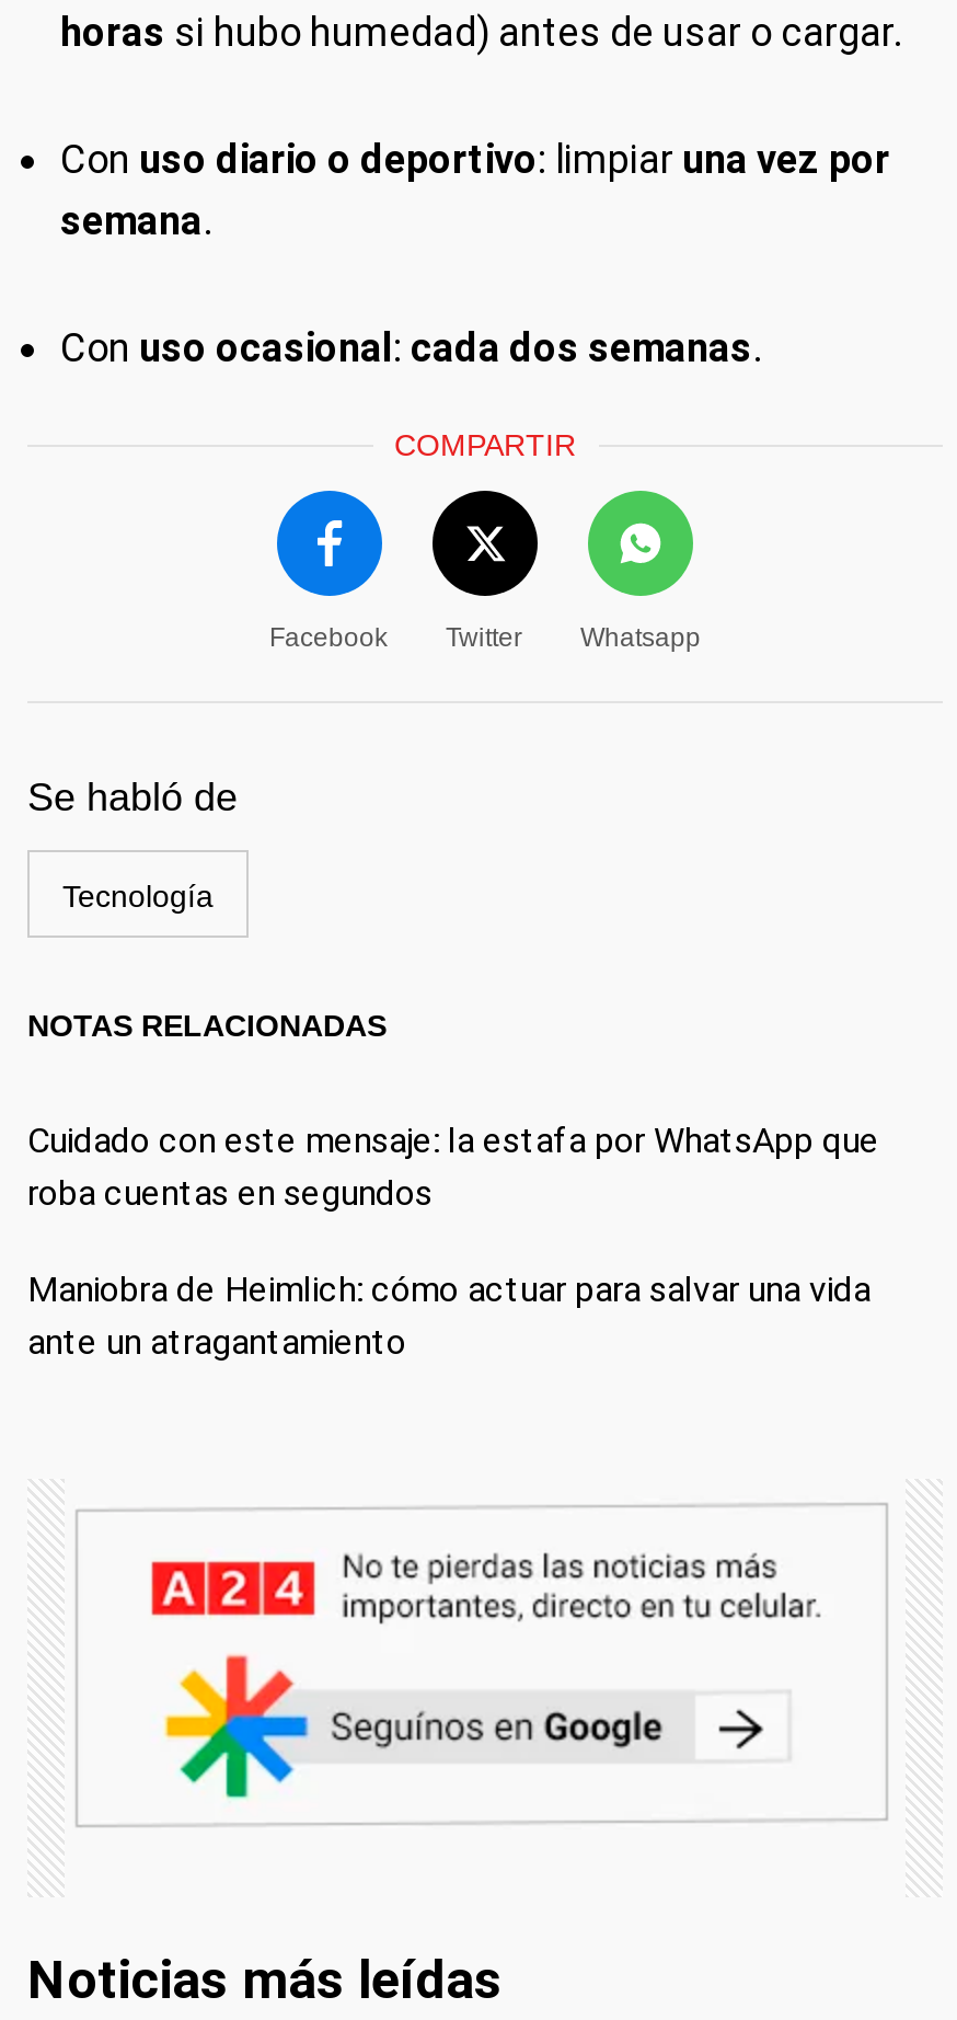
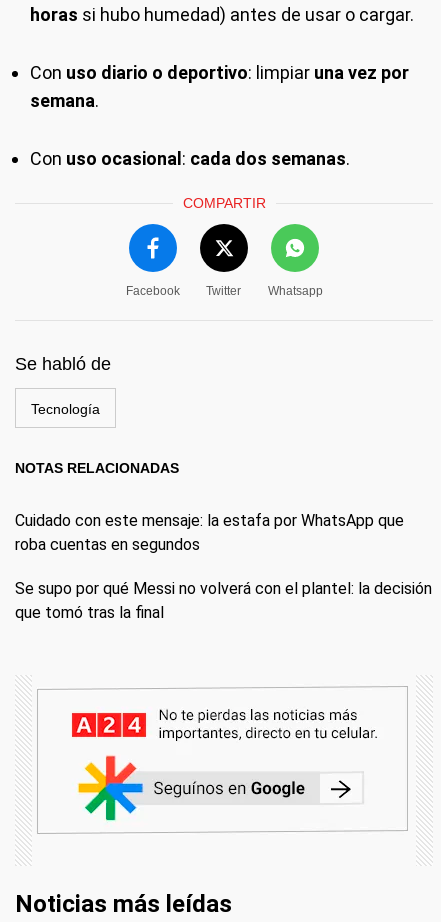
- Maniobra de Heimlich: cómo actuar para salvar una vida
- ante un atragantamiento
+ Se supo por qué Messi no volverá con el plantel: la decisión
+ que tomó tras la final
